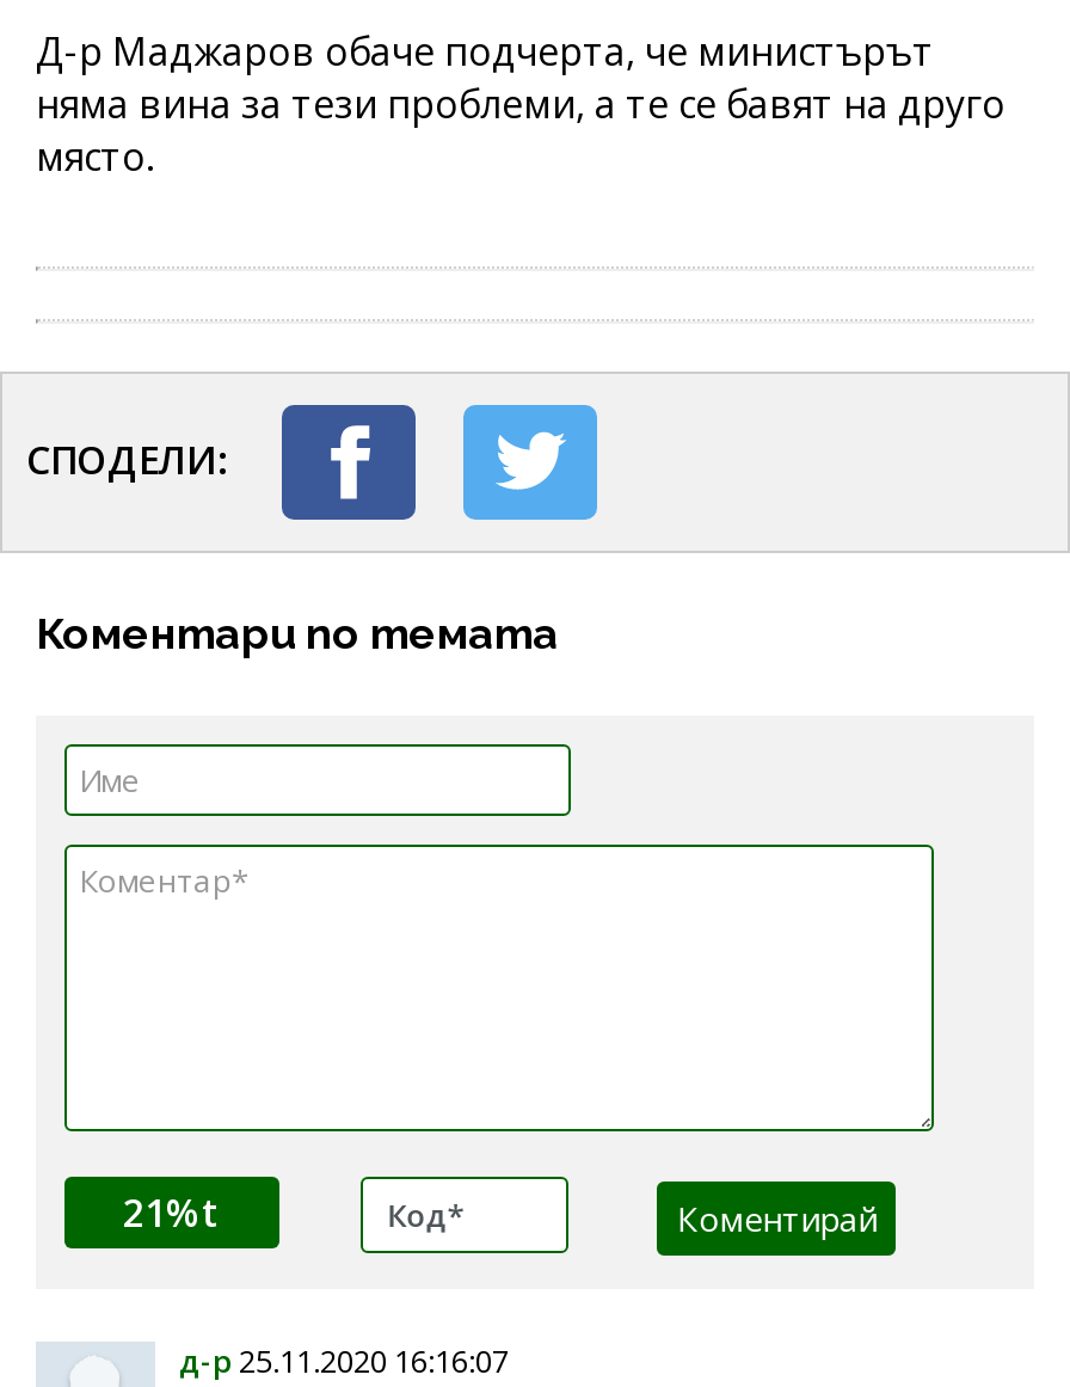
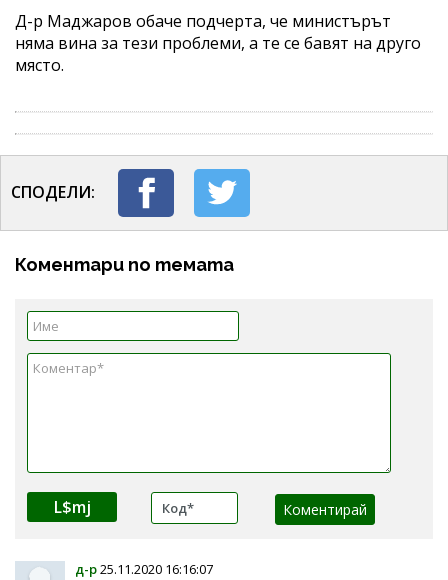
- 21%t
+ L$mj
